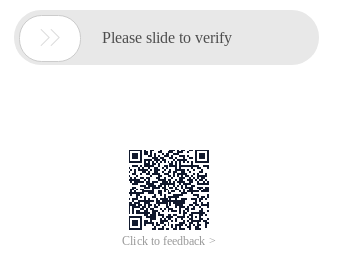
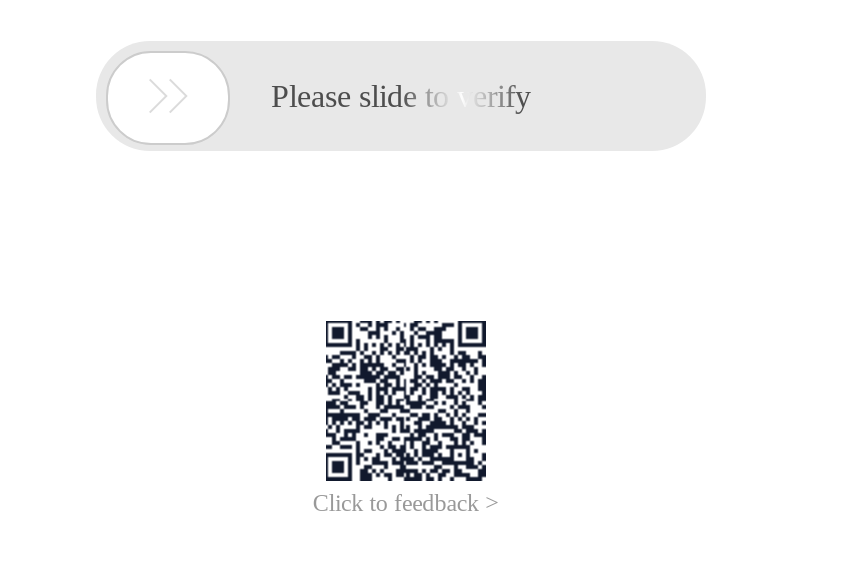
- [image]
+ [image]
